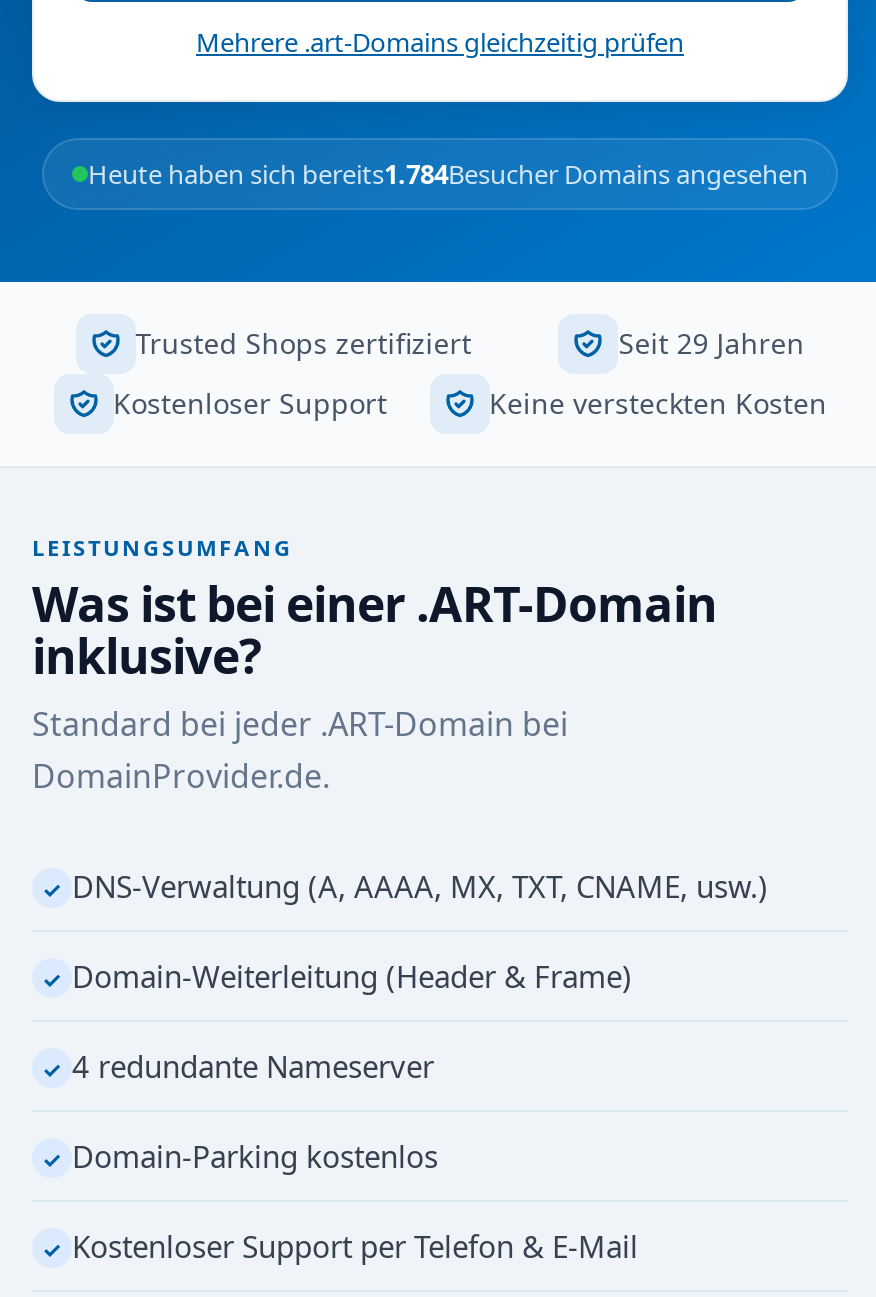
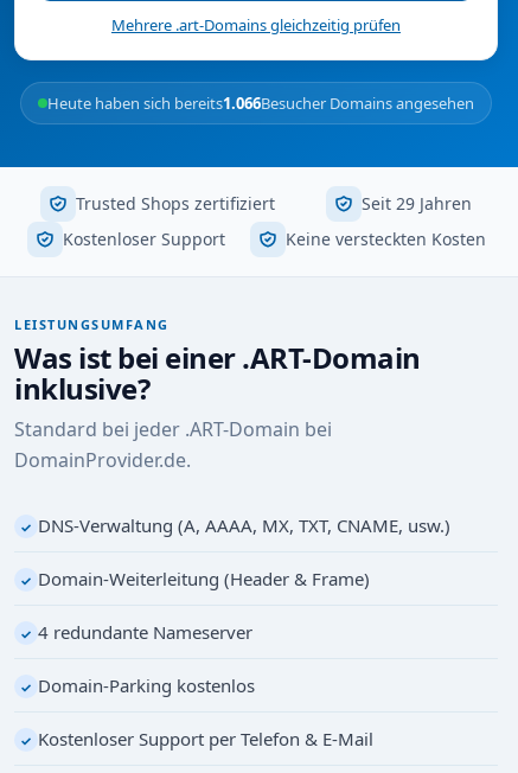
- Heute haben sich bereits1.784Besucher Domains angesehen
+ Heute haben sich bereits1.066Besucher Domains angesehen
